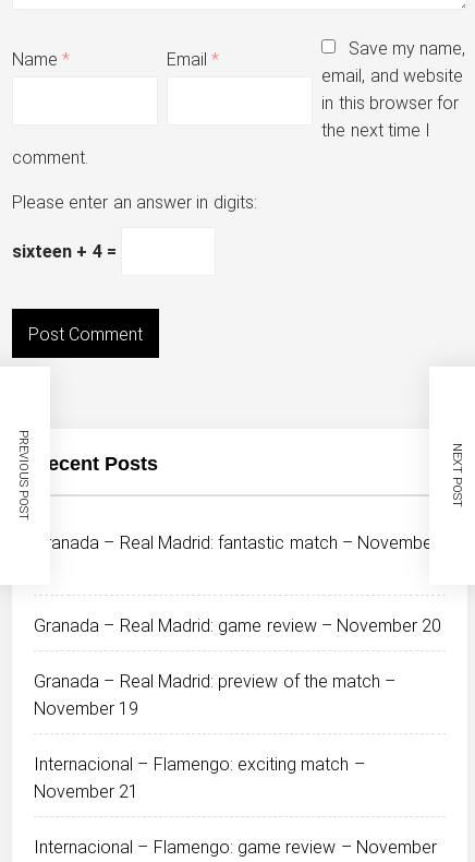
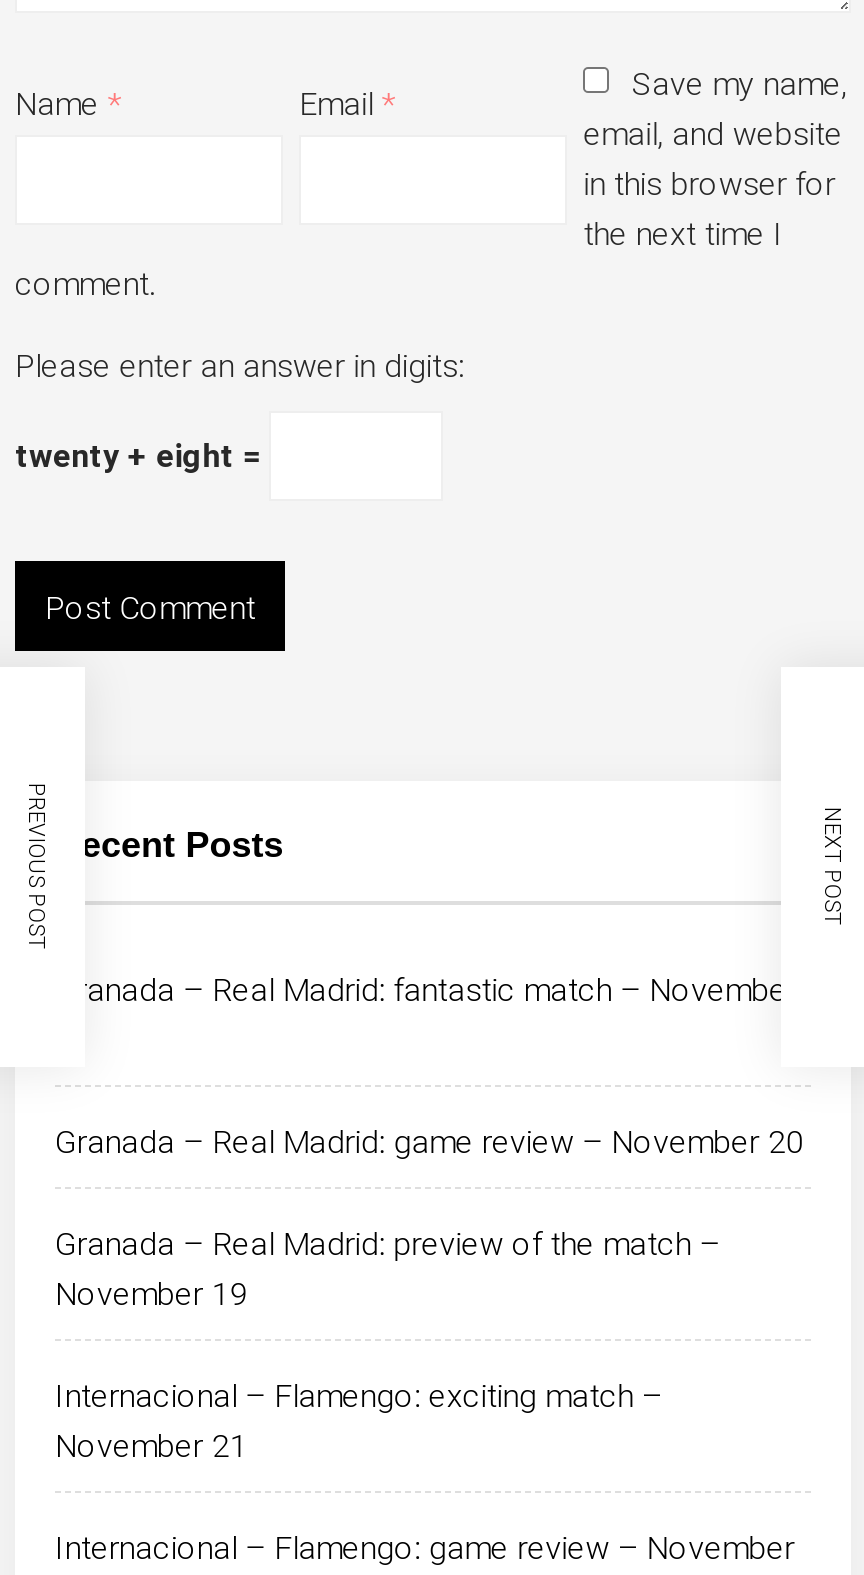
- sixteen + 4 =
+ twenty + eight =
